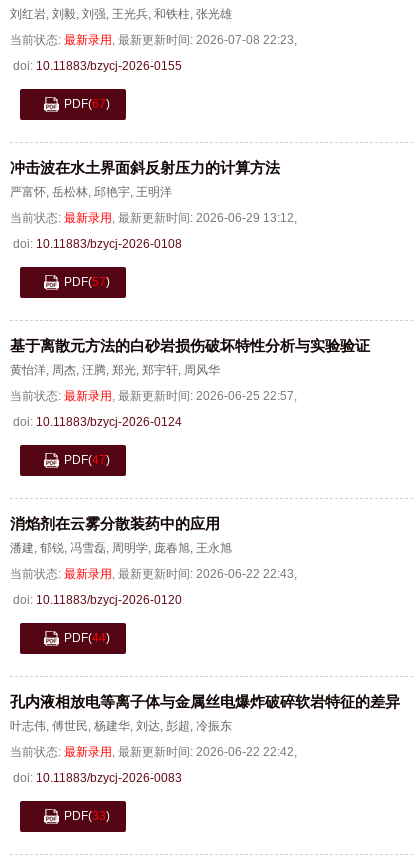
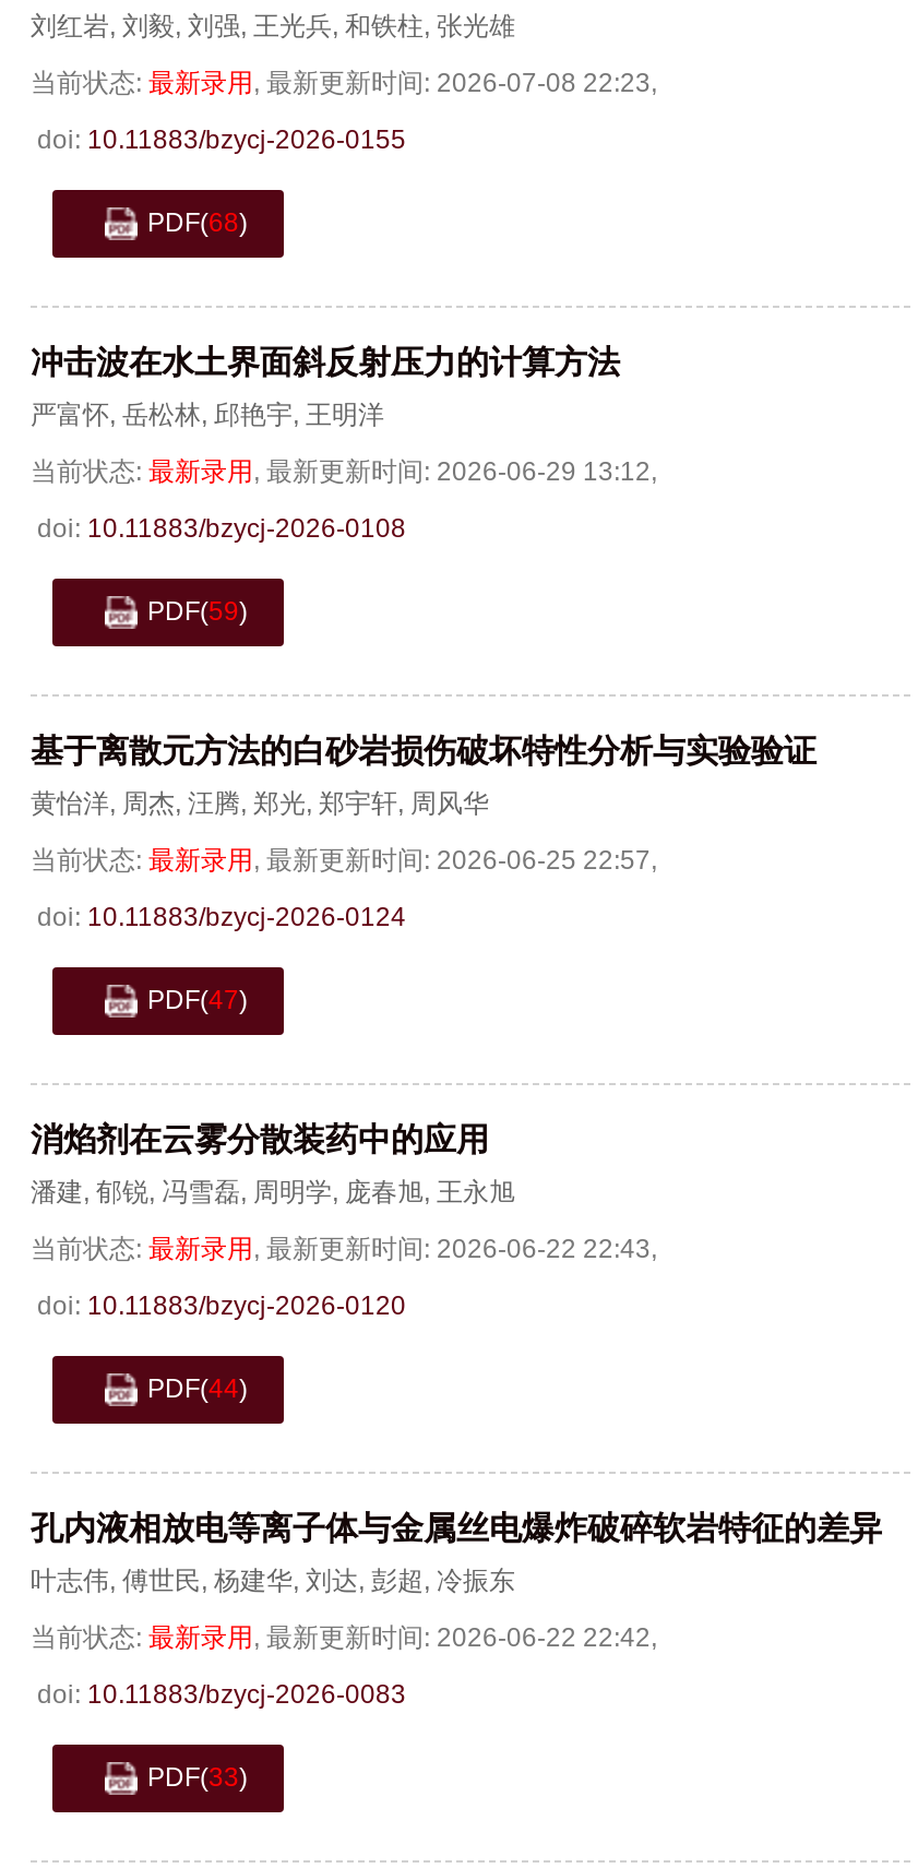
- PDF(67)
+ PDF(68)

- PDF(57)
+ PDF(59)
